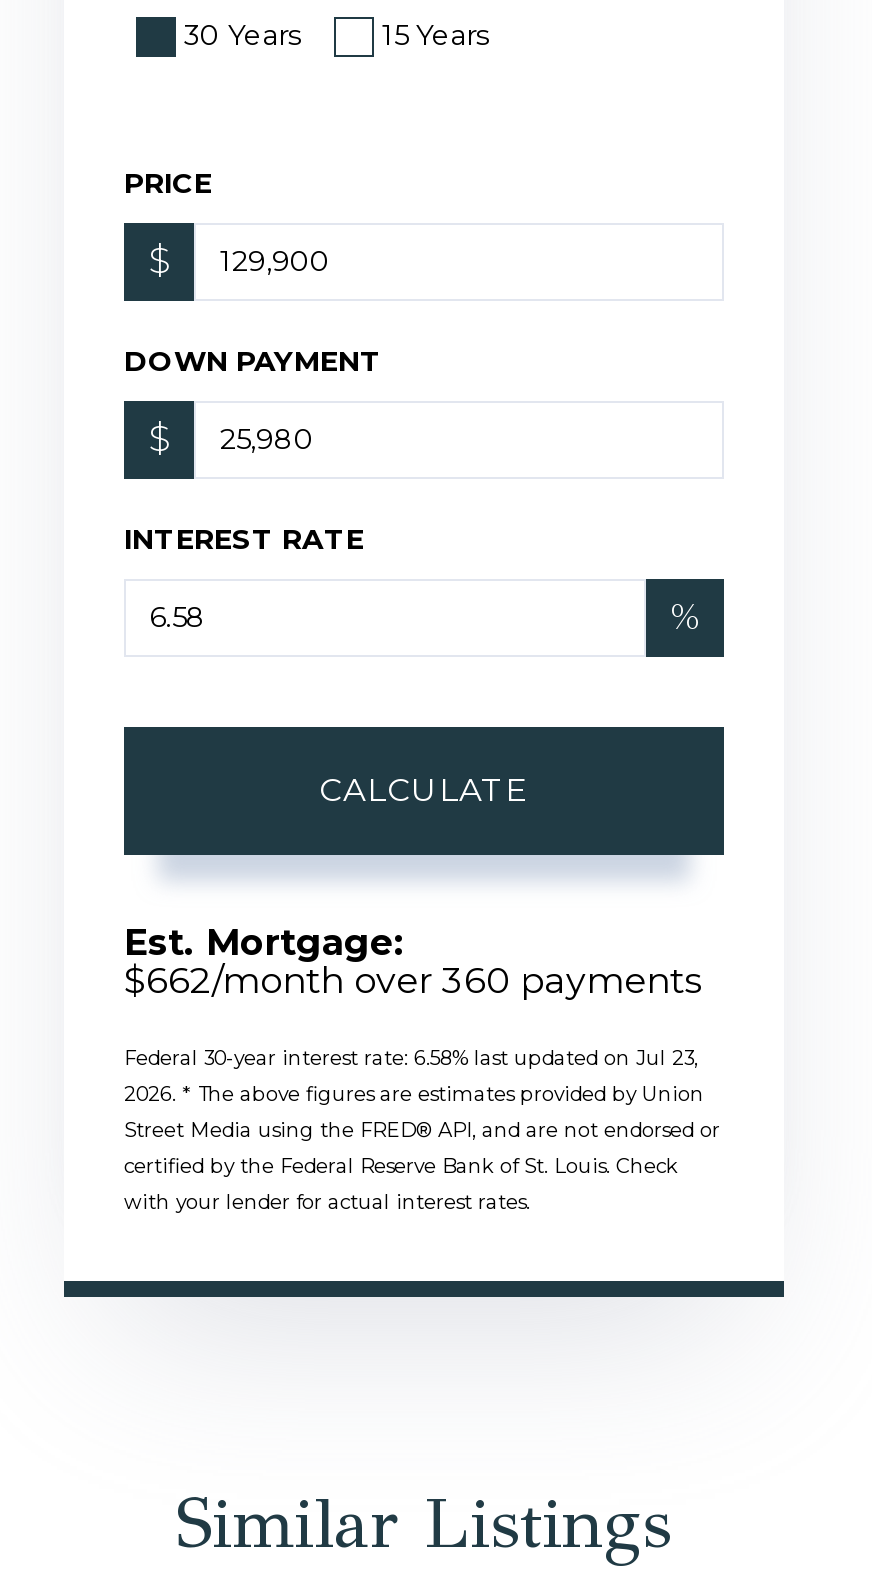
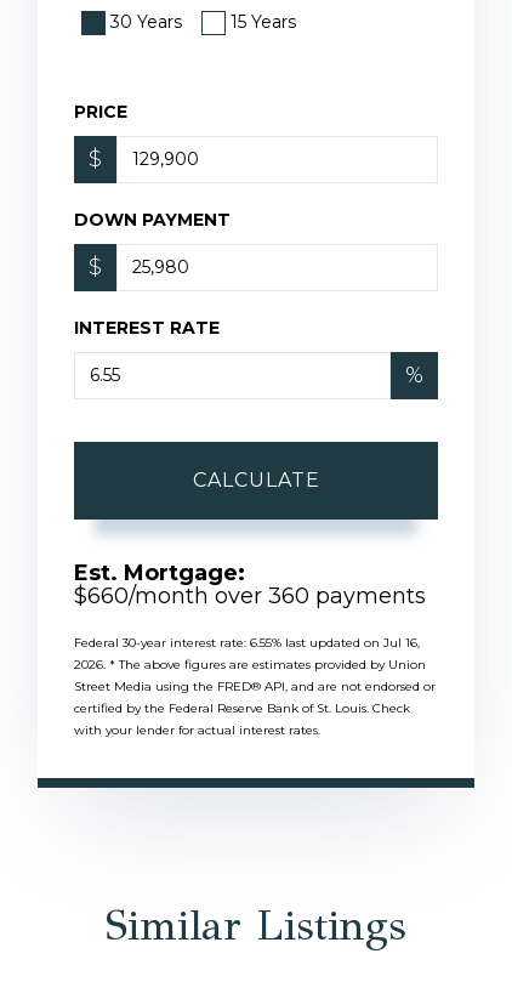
- $662/month over 360 payments
+ $660/month over 360 payments

- Federal 30-year interest rate: 6.58% last updated on Jul 23,
+ Federal 30-year interest rate: 6.55% last updated on Jul 16,
